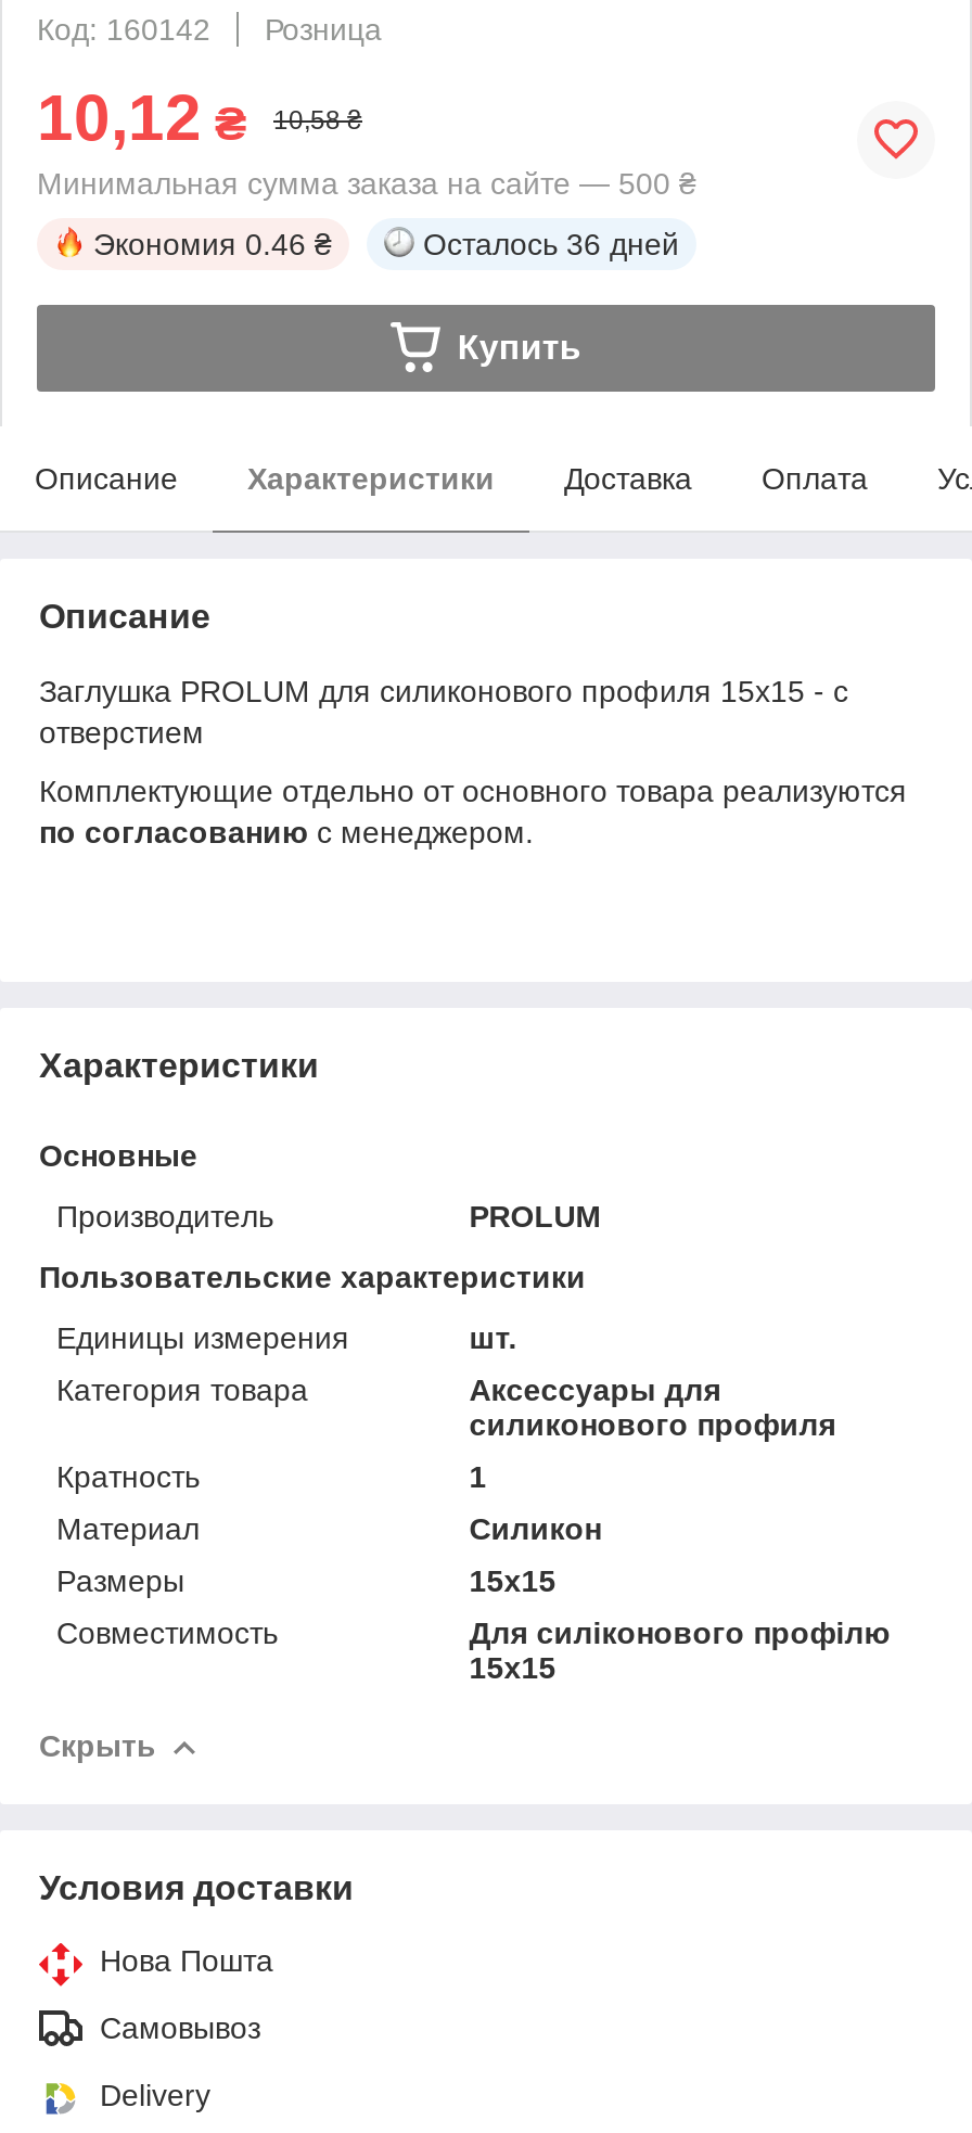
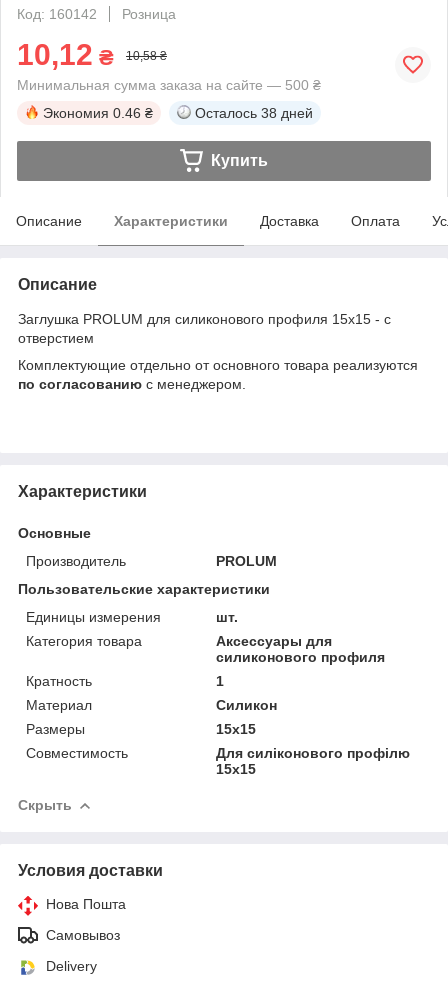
- Осталось 36 дней
+ Осталось 38 дней
